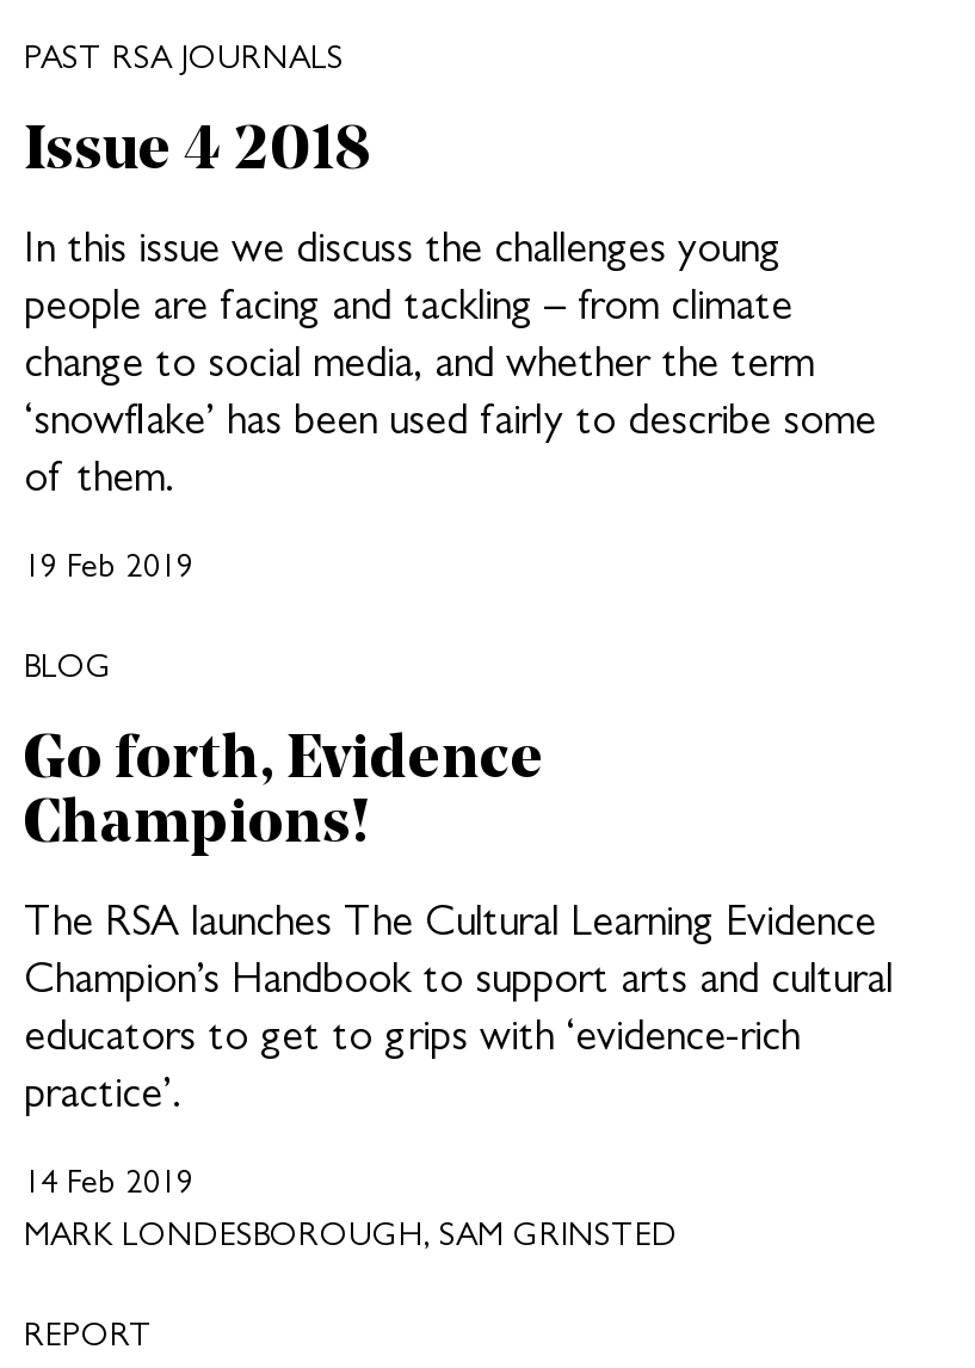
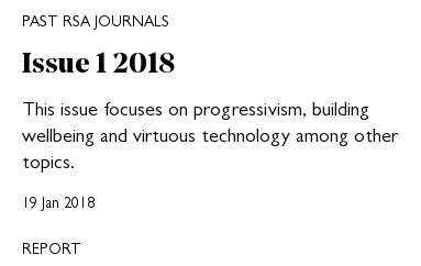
- Issue 4 2018
- In this issue we discuss the challenges young
- people are facing and tackling – from climate
- change to social media, and whether the term
- ‘snowflake’ has been used fairly to describe some
- of them.
- 19 Feb 2019
- BLOG
- Go forth, Evidence
- Champions!
- The RSA launches The Cultural Learning Evidence
- Champion’s Handbook to support arts and cultural
- educators to get to grips with ‘evidence-rich
- practice’.
- 14 Feb 2019
- MARK LONDESBOROUGH, SAM GRINSTED
+ Issue 1 2018
+ This issue focuses on progressivism, building
+ wellbeing and virtuous technology among other
+ topics.
+ 19 Jan 2018
